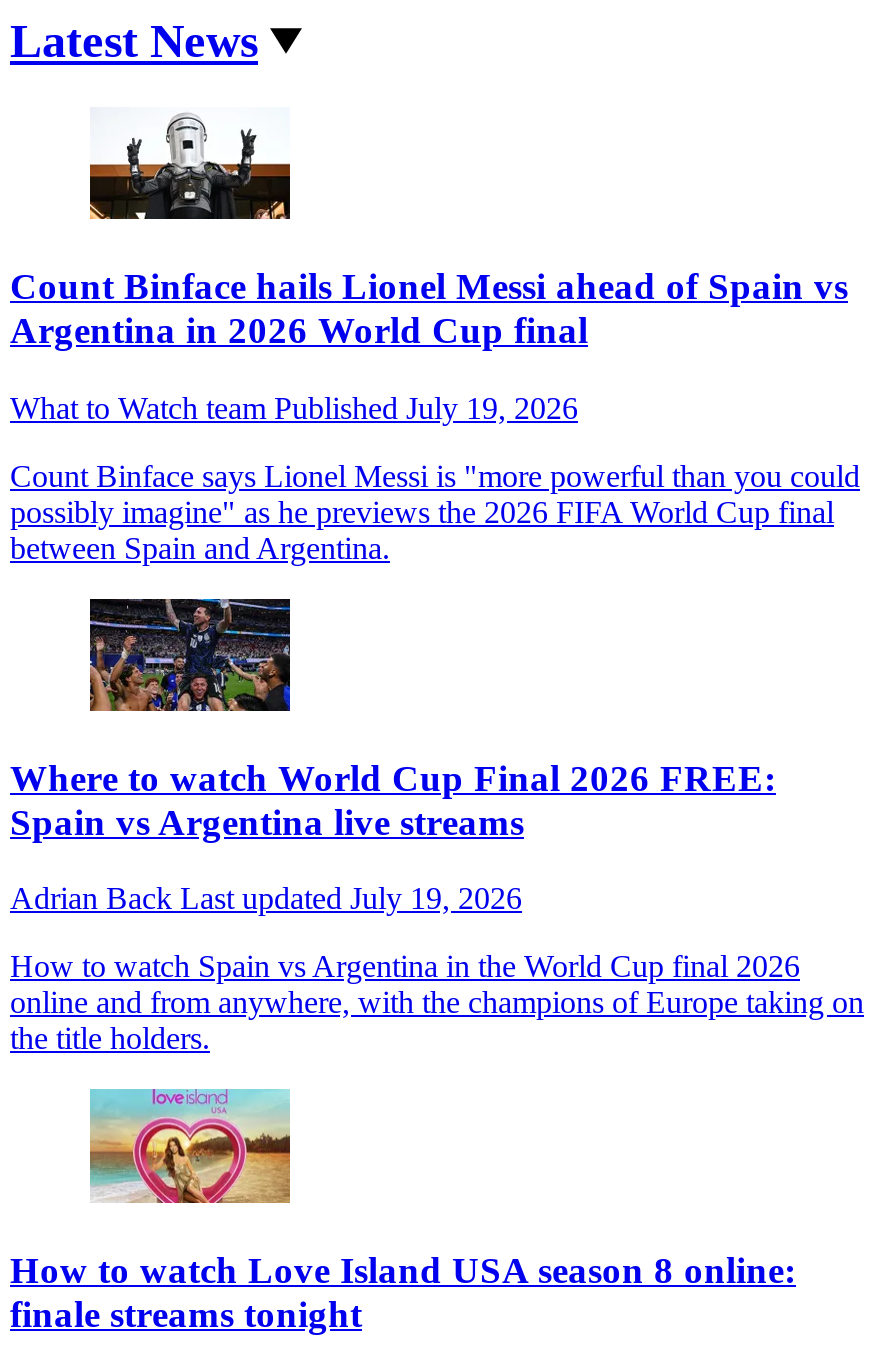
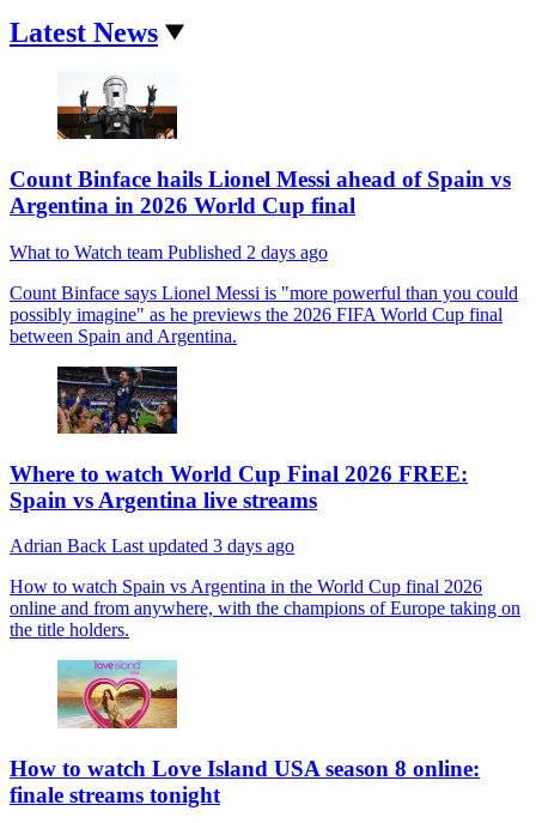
- What to Watch team Published July 19, 2026
+ What to Watch team Published 2 days ago

- Adrian Back Last updated July 19, 2026
+ Adrian Back Last updated 3 days ago
